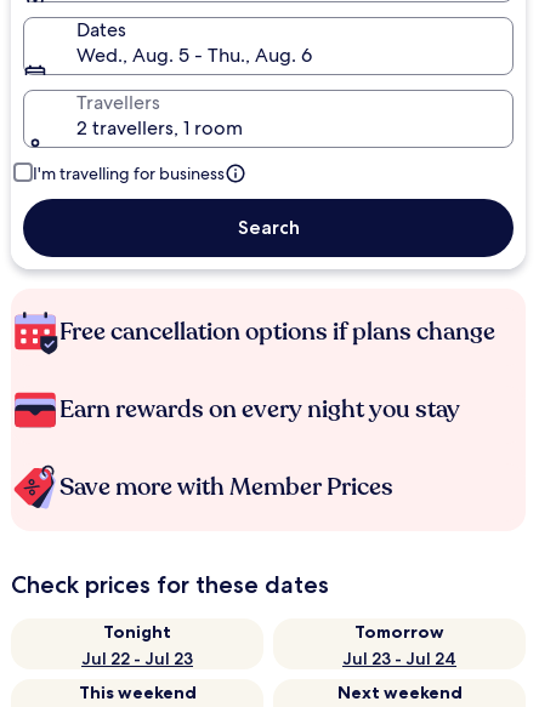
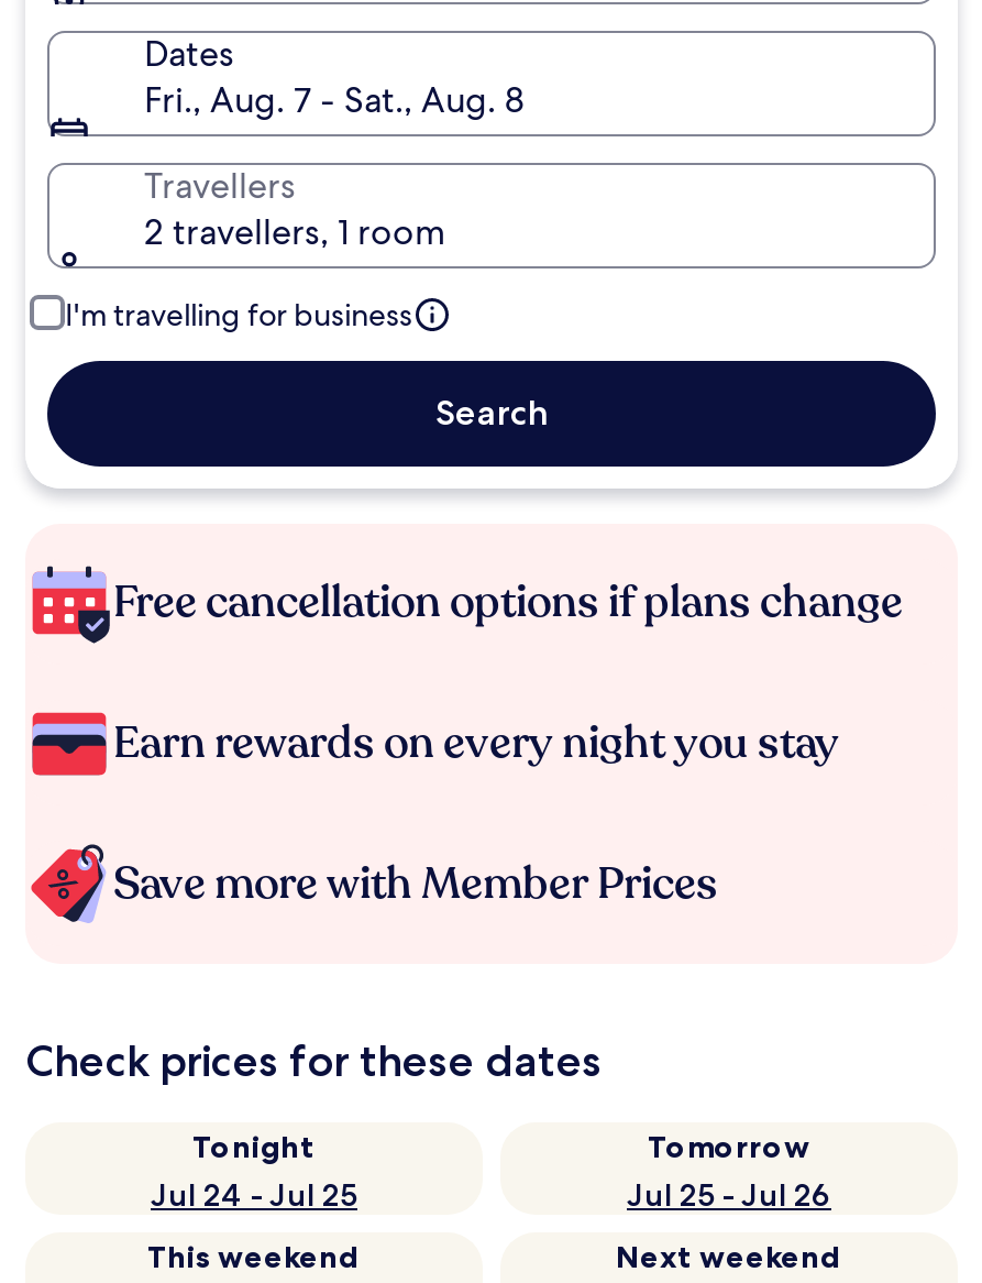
- Wed., Aug. 5 - Thu., Aug. 6
+ Fri., Aug. 7 - Sat., Aug. 8

- Jul 22 - Jul 23
+ Jul 24 - Jul 25

- Jul 23 - Jul 24
+ Jul 25 - Jul 26
